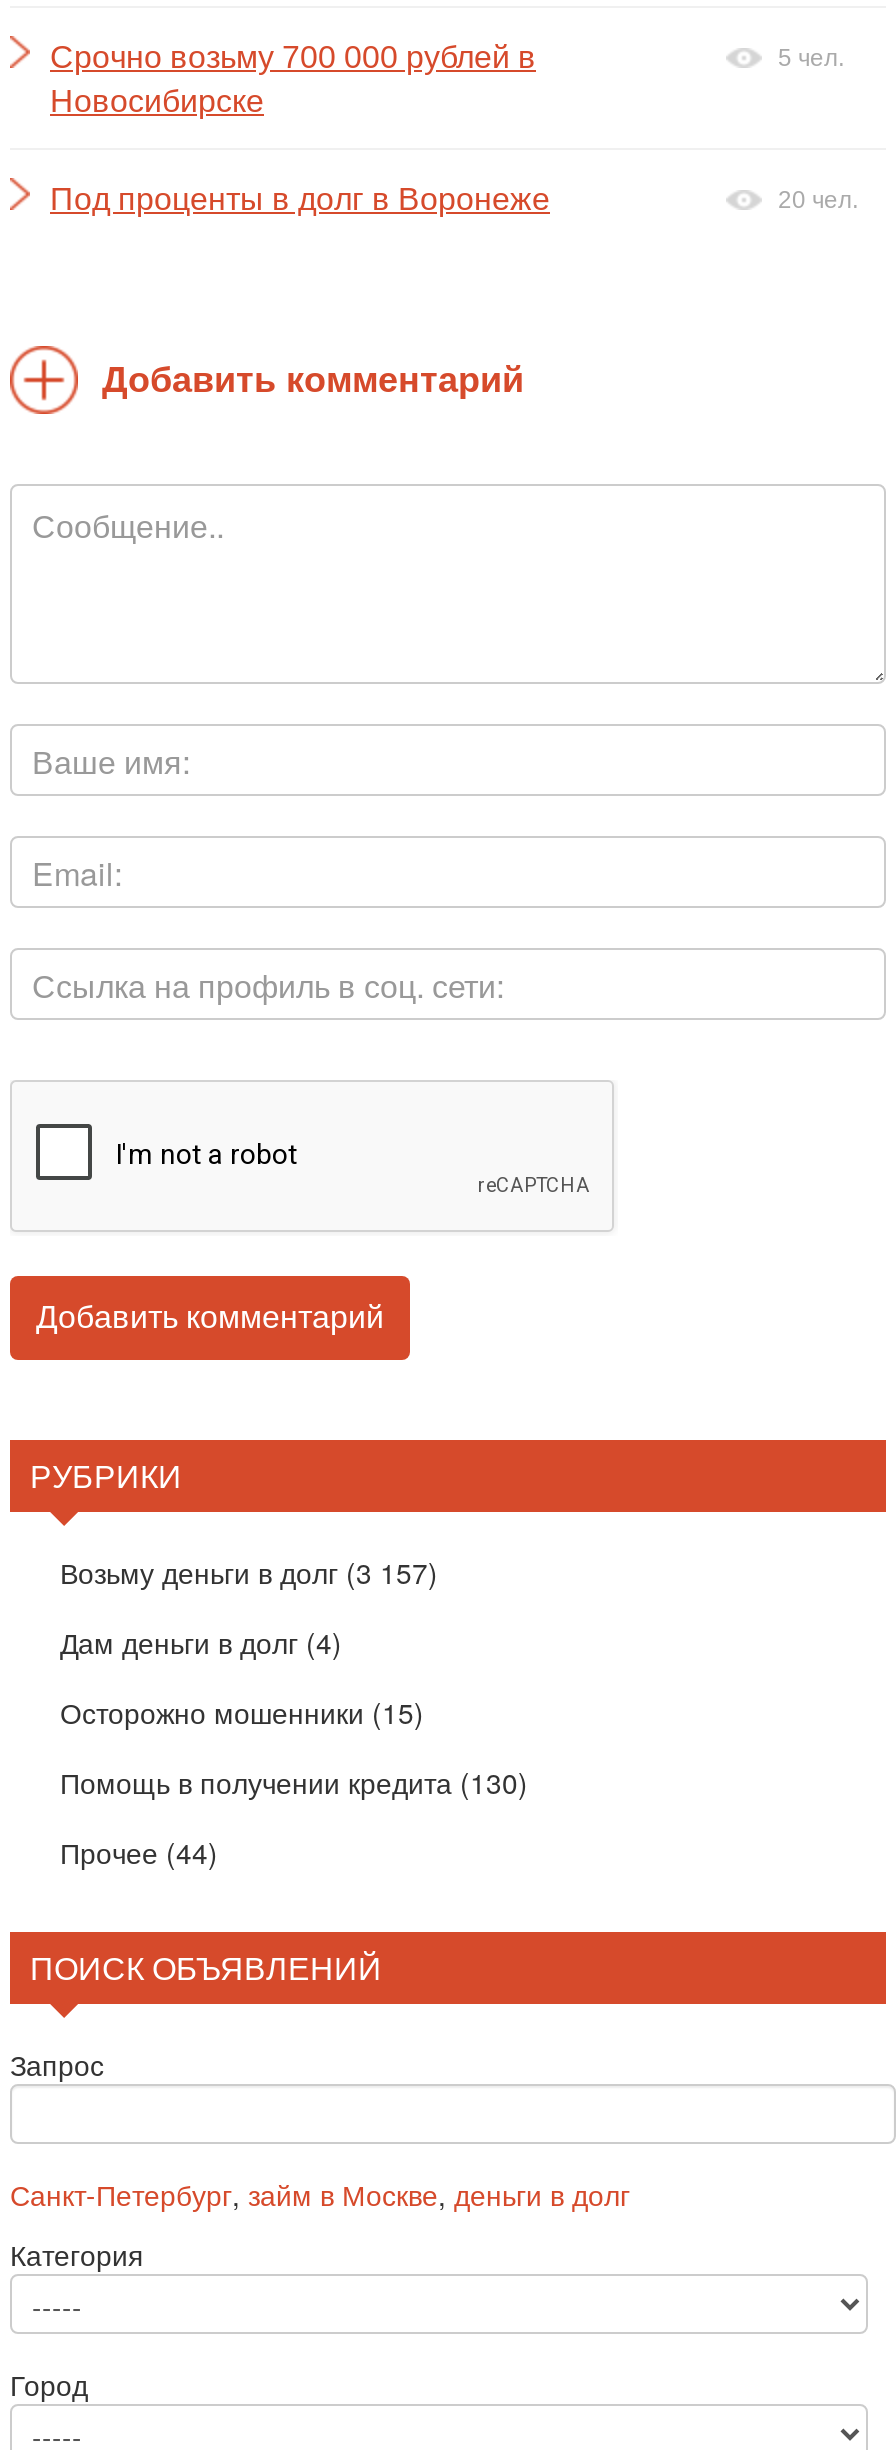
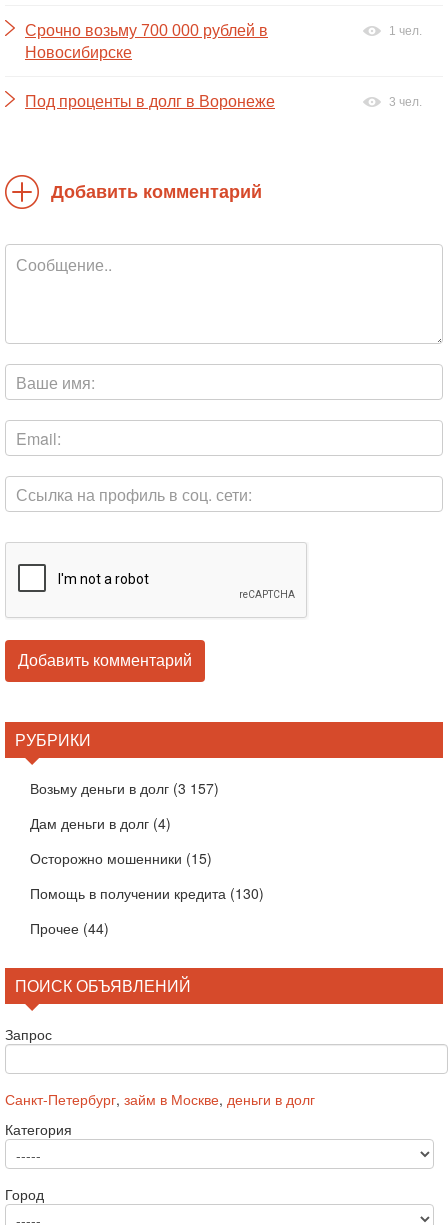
- 5 чел.
+ 1 чел.

- 20 чел.
+ 3 чел.
